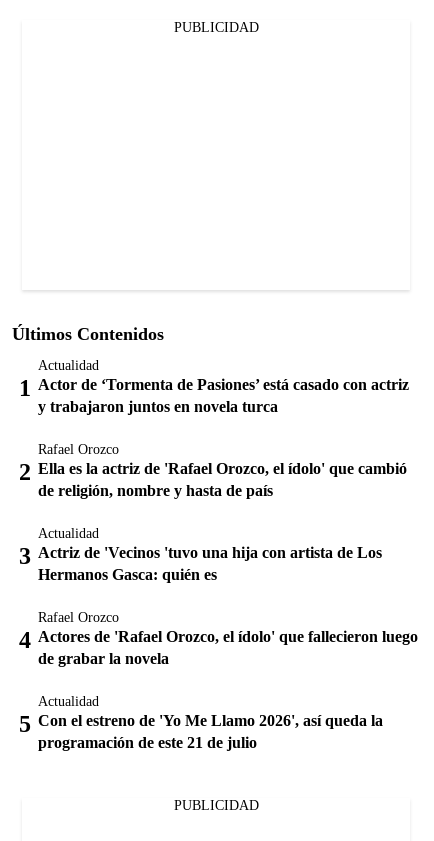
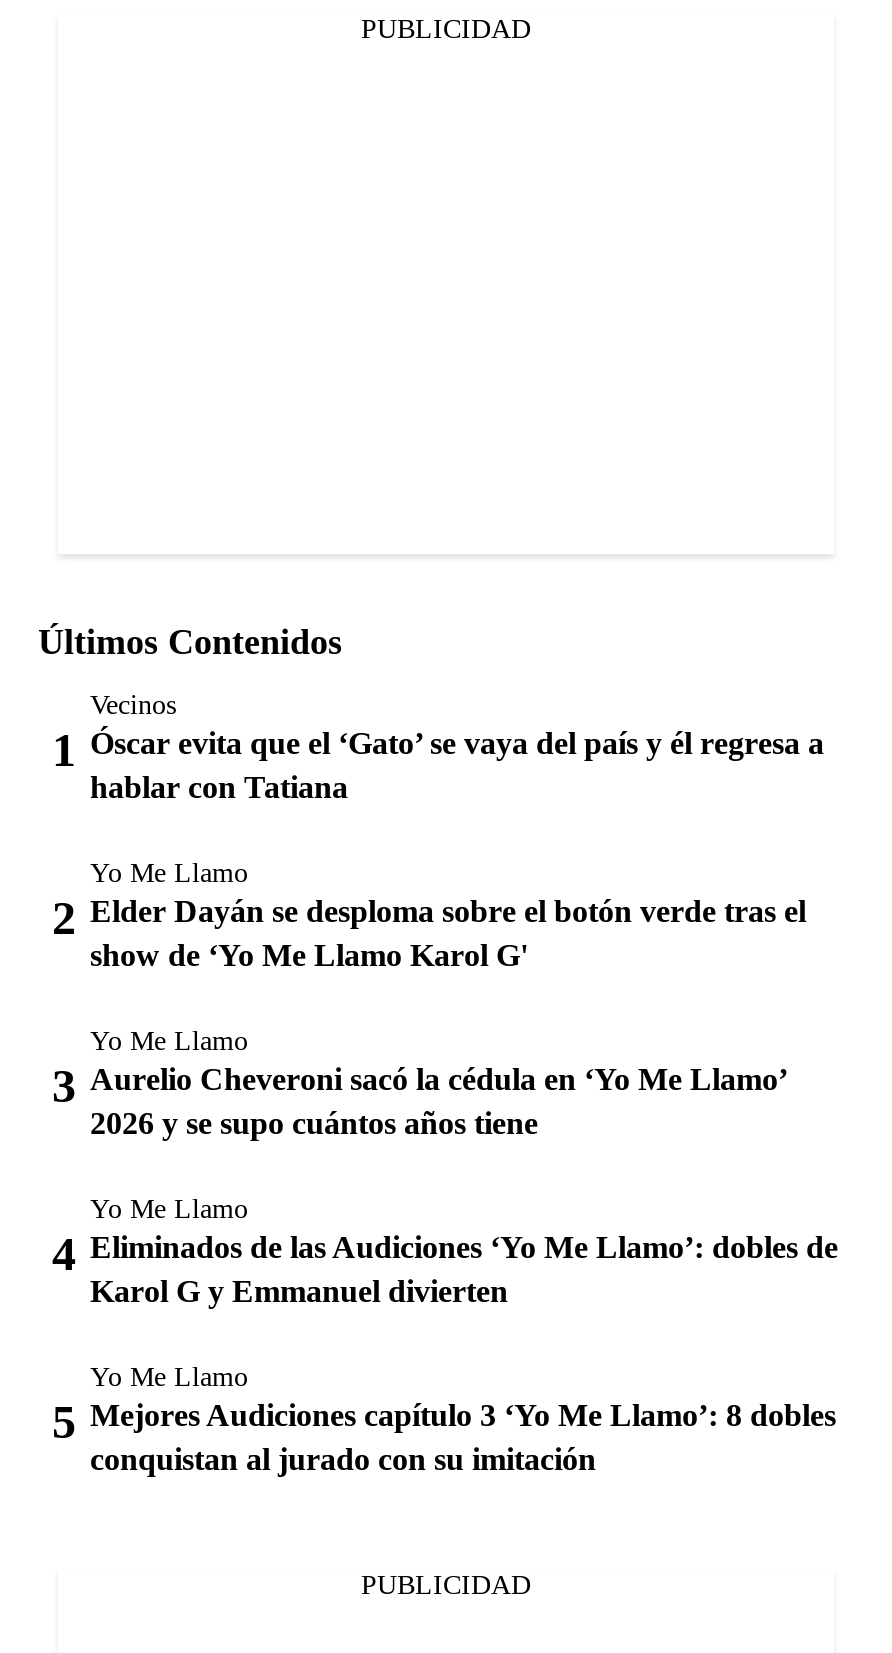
- Actualidad
- Actor de ‘Tormenta de Pasiones’ está casado con actriz
- y trabajaron juntos en novela turca
+ Vecinos
+ Óscar evita que el ‘Gato’ se vaya del país y él regresa a
+ hablar con Tatiana

- Rafael Orozco
- Ella es la actriz de 'Rafael Orozco, el ídolo' que cambió
- de religión, nombre y hasta de país
+ Yo Me Llamo
+ Elder Dayán se desploma sobre el botón verde tras el
+ show de ‘Yo Me Llamo Karol G'

- Actualidad
- Actriz de 'Vecinos 'tuvo una hija con artista de Los
- Hermanos Gasca: quién es
+ Yo Me Llamo
+ Aurelio Cheveroni sacó la cédula en ‘Yo Me Llamo’
+ 2026 y se supo cuántos años tiene

- Rafael Orozco
- Actores de 'Rafael Orozco, el ídolo' que fallecieron luego
- de grabar la novela
+ Yo Me Llamo
+ Eliminados de las Audiciones ‘Yo Me Llamo’: dobles de
+ Karol G y Emmanuel divierten

- Actualidad
- Con el estreno de 'Yo Me Llamo 2026', así queda la
- programación de este 21 de julio
+ Yo Me Llamo
+ Mejores Audiciones capítulo 3 ‘Yo Me Llamo’: 8 dobles
+ conquistan al jurado con su imitación
